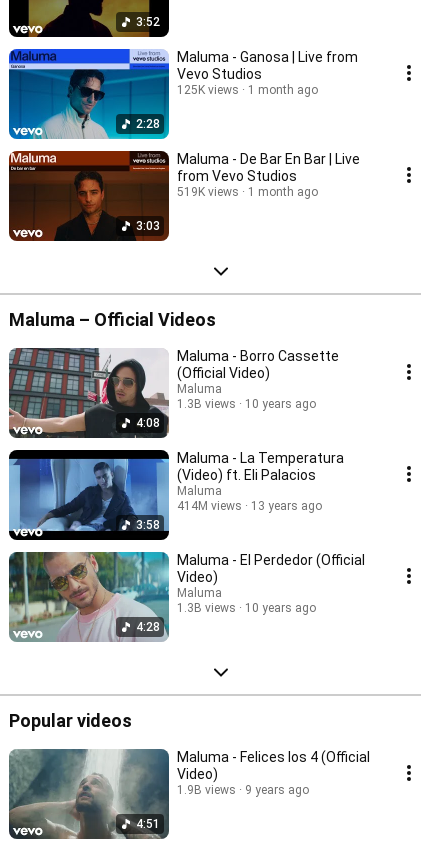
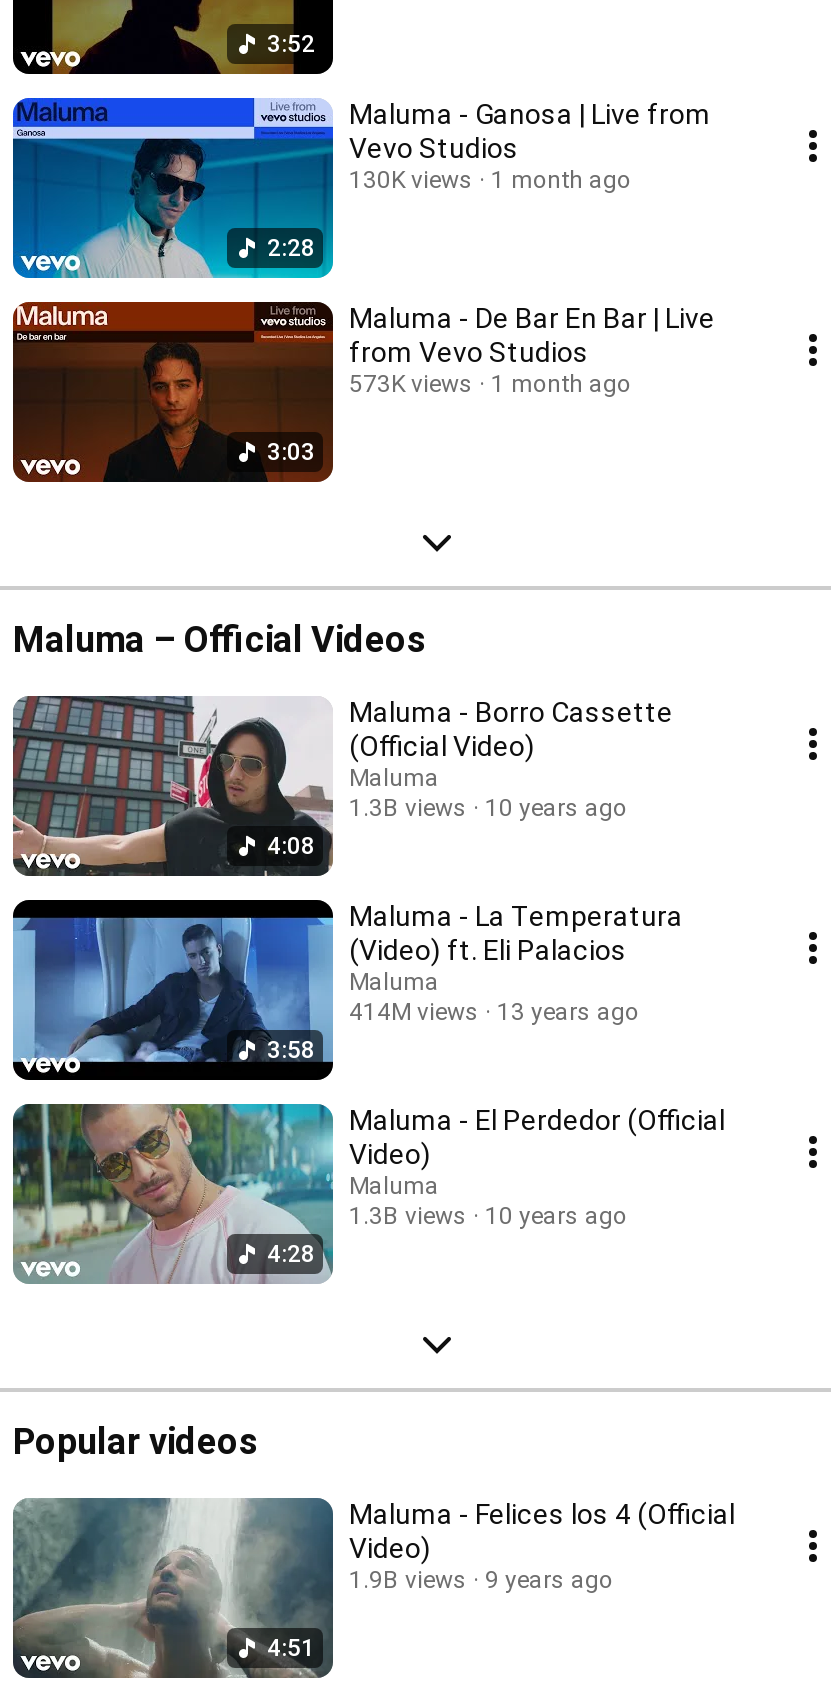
- 125K views 1 month ago
+ 130K views 1 month ago

- 519K views 1 month ago
+ 573K views 1 month ago
